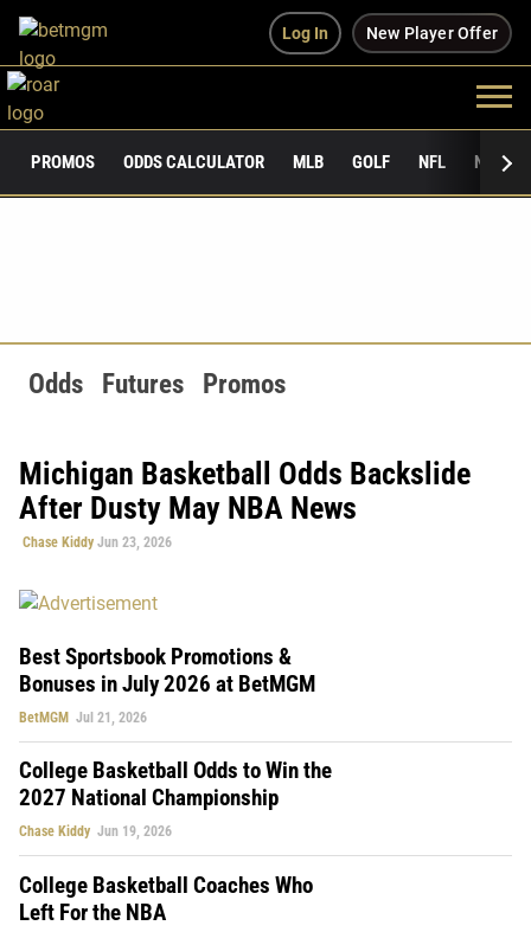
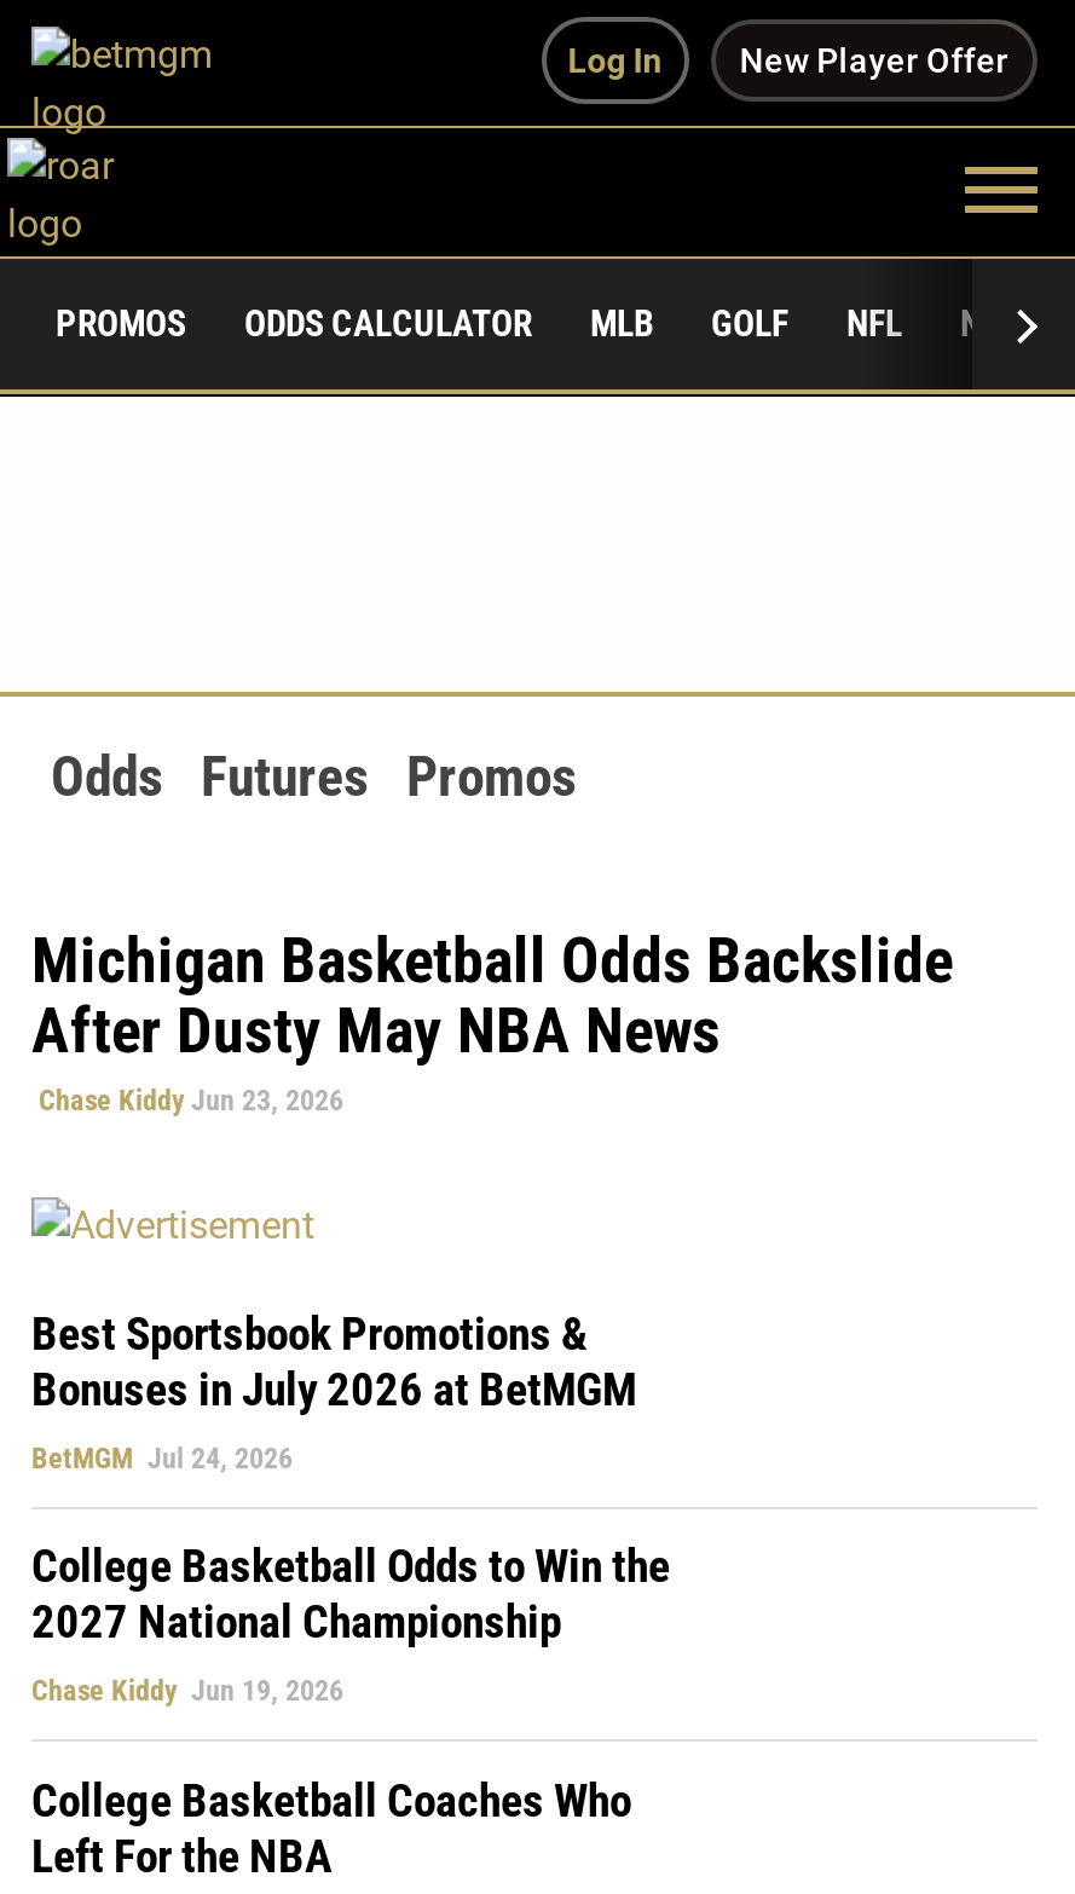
- BetMGM Jul 21, 2026
+ BetMGM Jul 24, 2026
